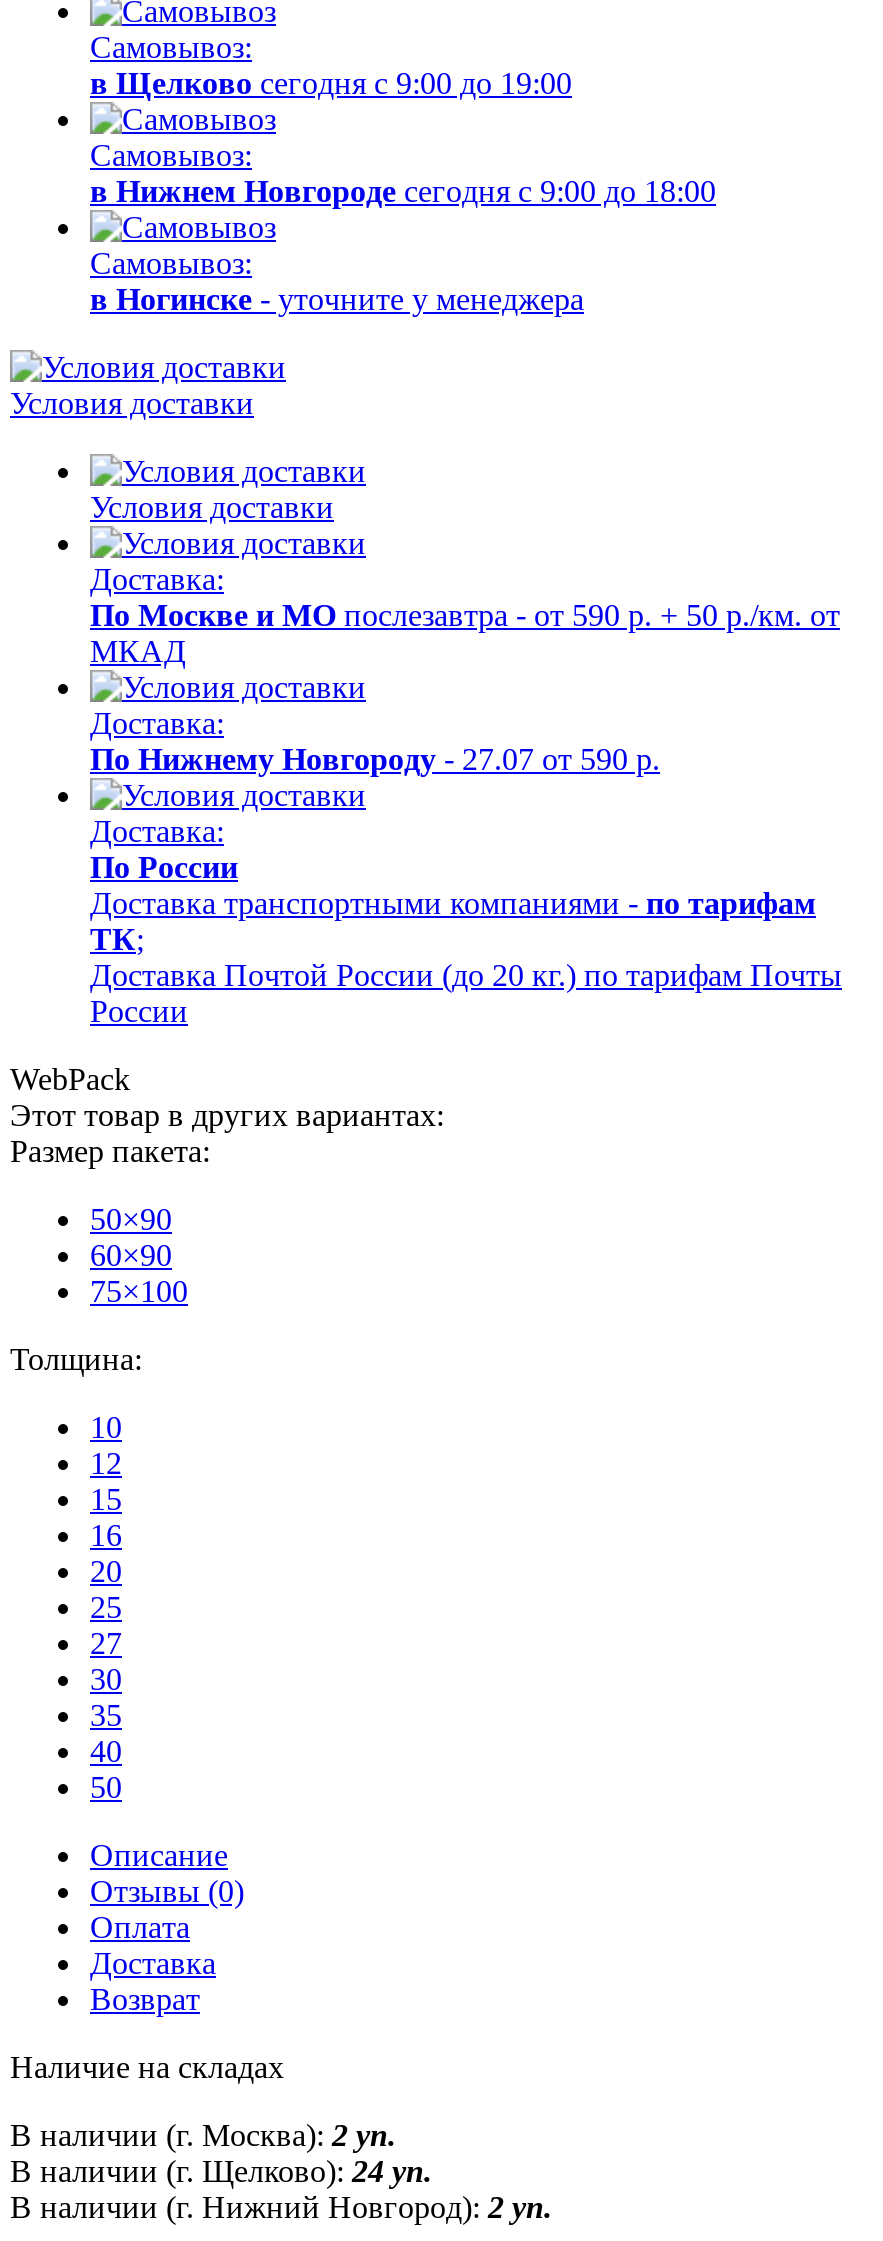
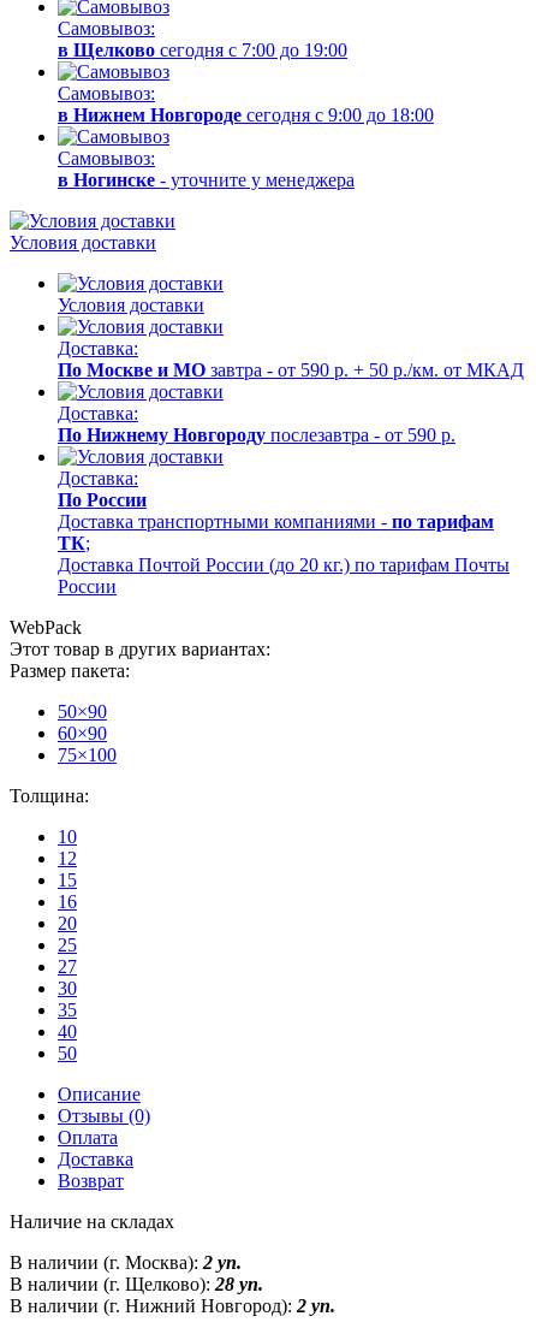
- в Щелково сегодня с 9:00 до 19:00
+ в Щелково сегодня с 7:00 до 19:00

- По Москве и МО послезавтра - от 590 р. + 50 р./км. от
- МКАД
+ По Москве и МО завтра - от 590 р. + 50 р./км. от МКАД

- По Нижнему Новгороду - 27.07 от 590 р.
+ По Нижнему Новгороду послезавтра - от 590 р.

- В наличии (г. Щелково): 24 уп.
+ В наличии (г. Щелково): 28 уп.
